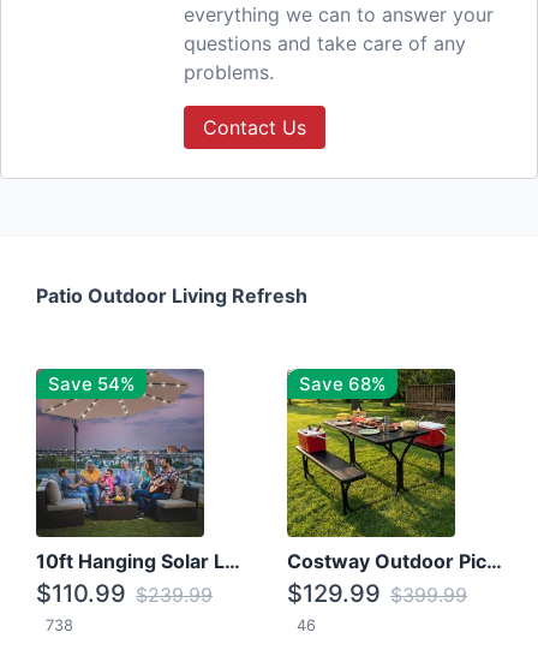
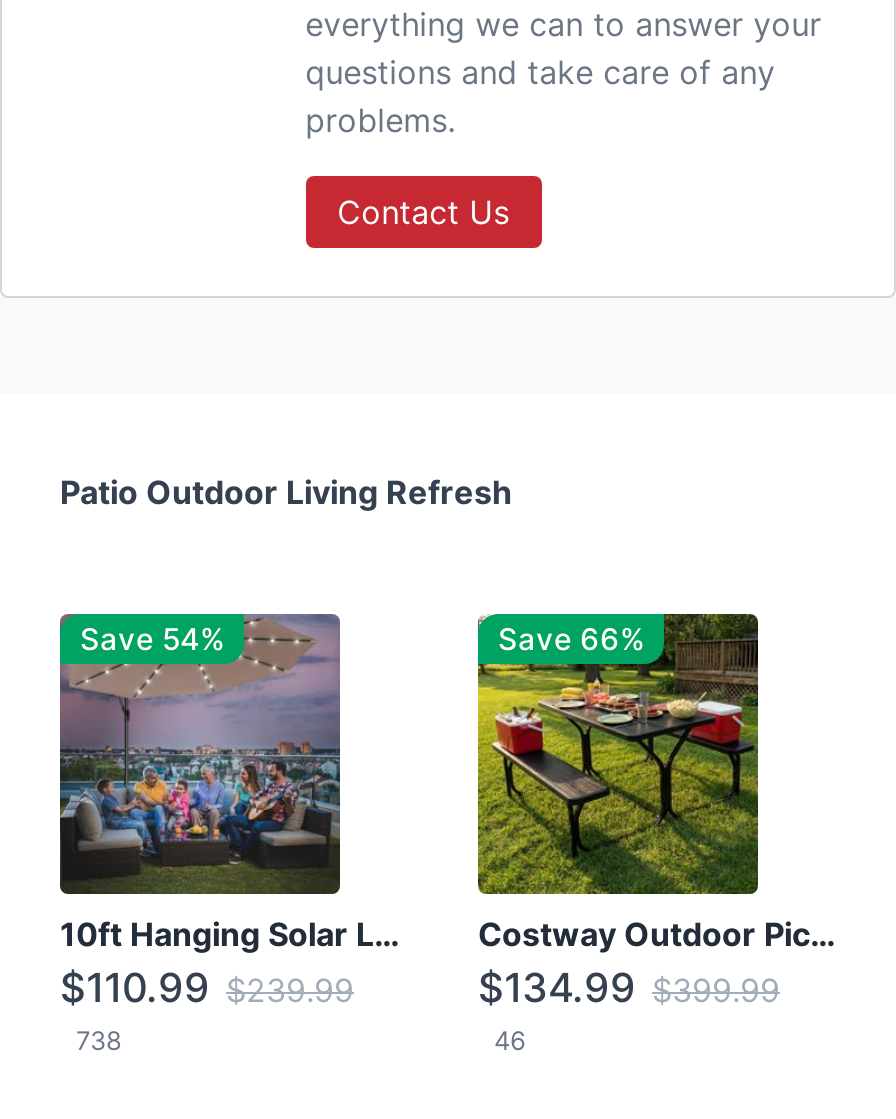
- Save 68%
+ Save 66%

- $129.99 $399.99
+ $134.99 $399.99
